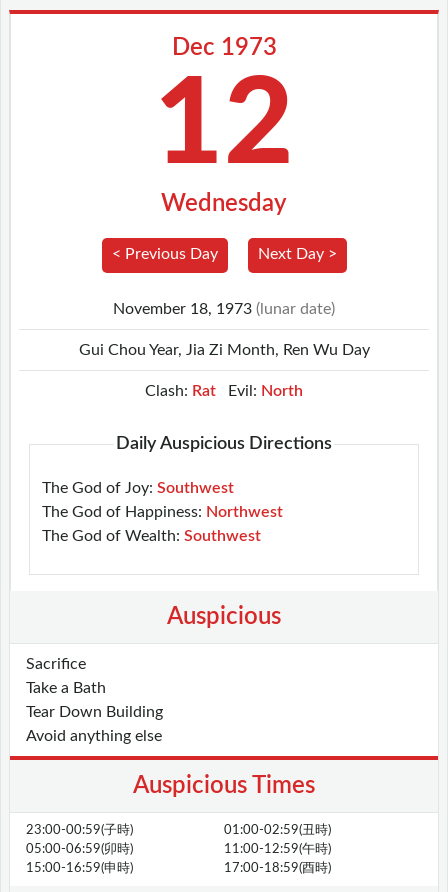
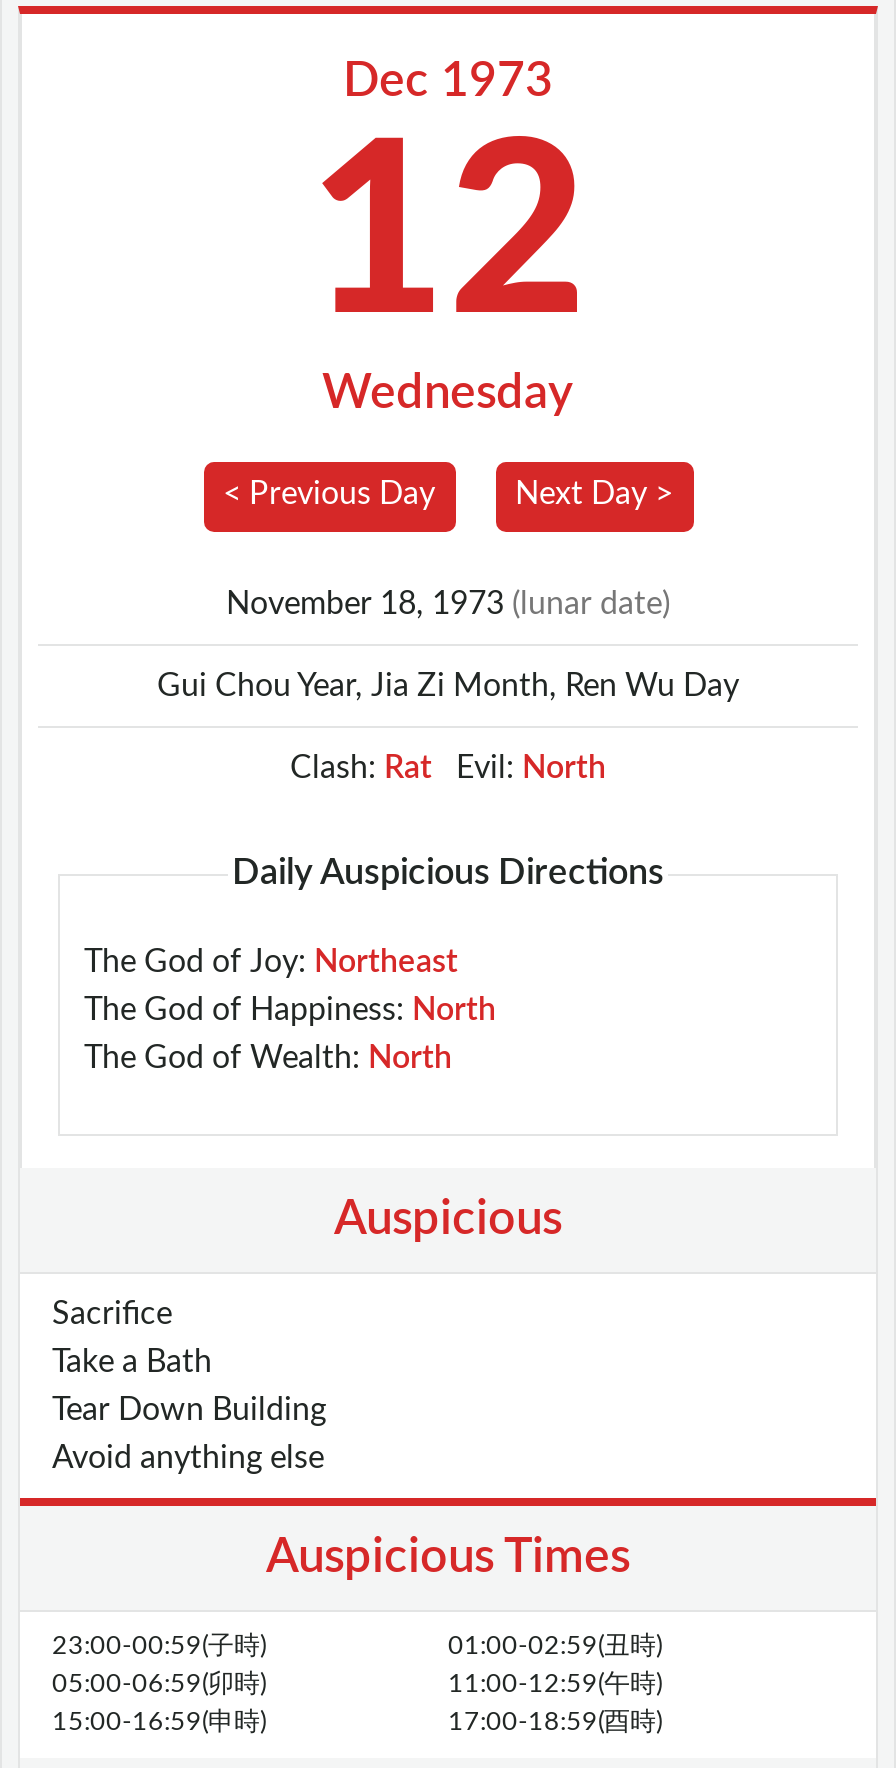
- The God of Joy: Southwest
+ The God of Joy: Northeast

- The God of Happiness: Northwest
+ The God of Happiness: North

- The God of Wealth: Southwest
+ The God of Wealth: North
